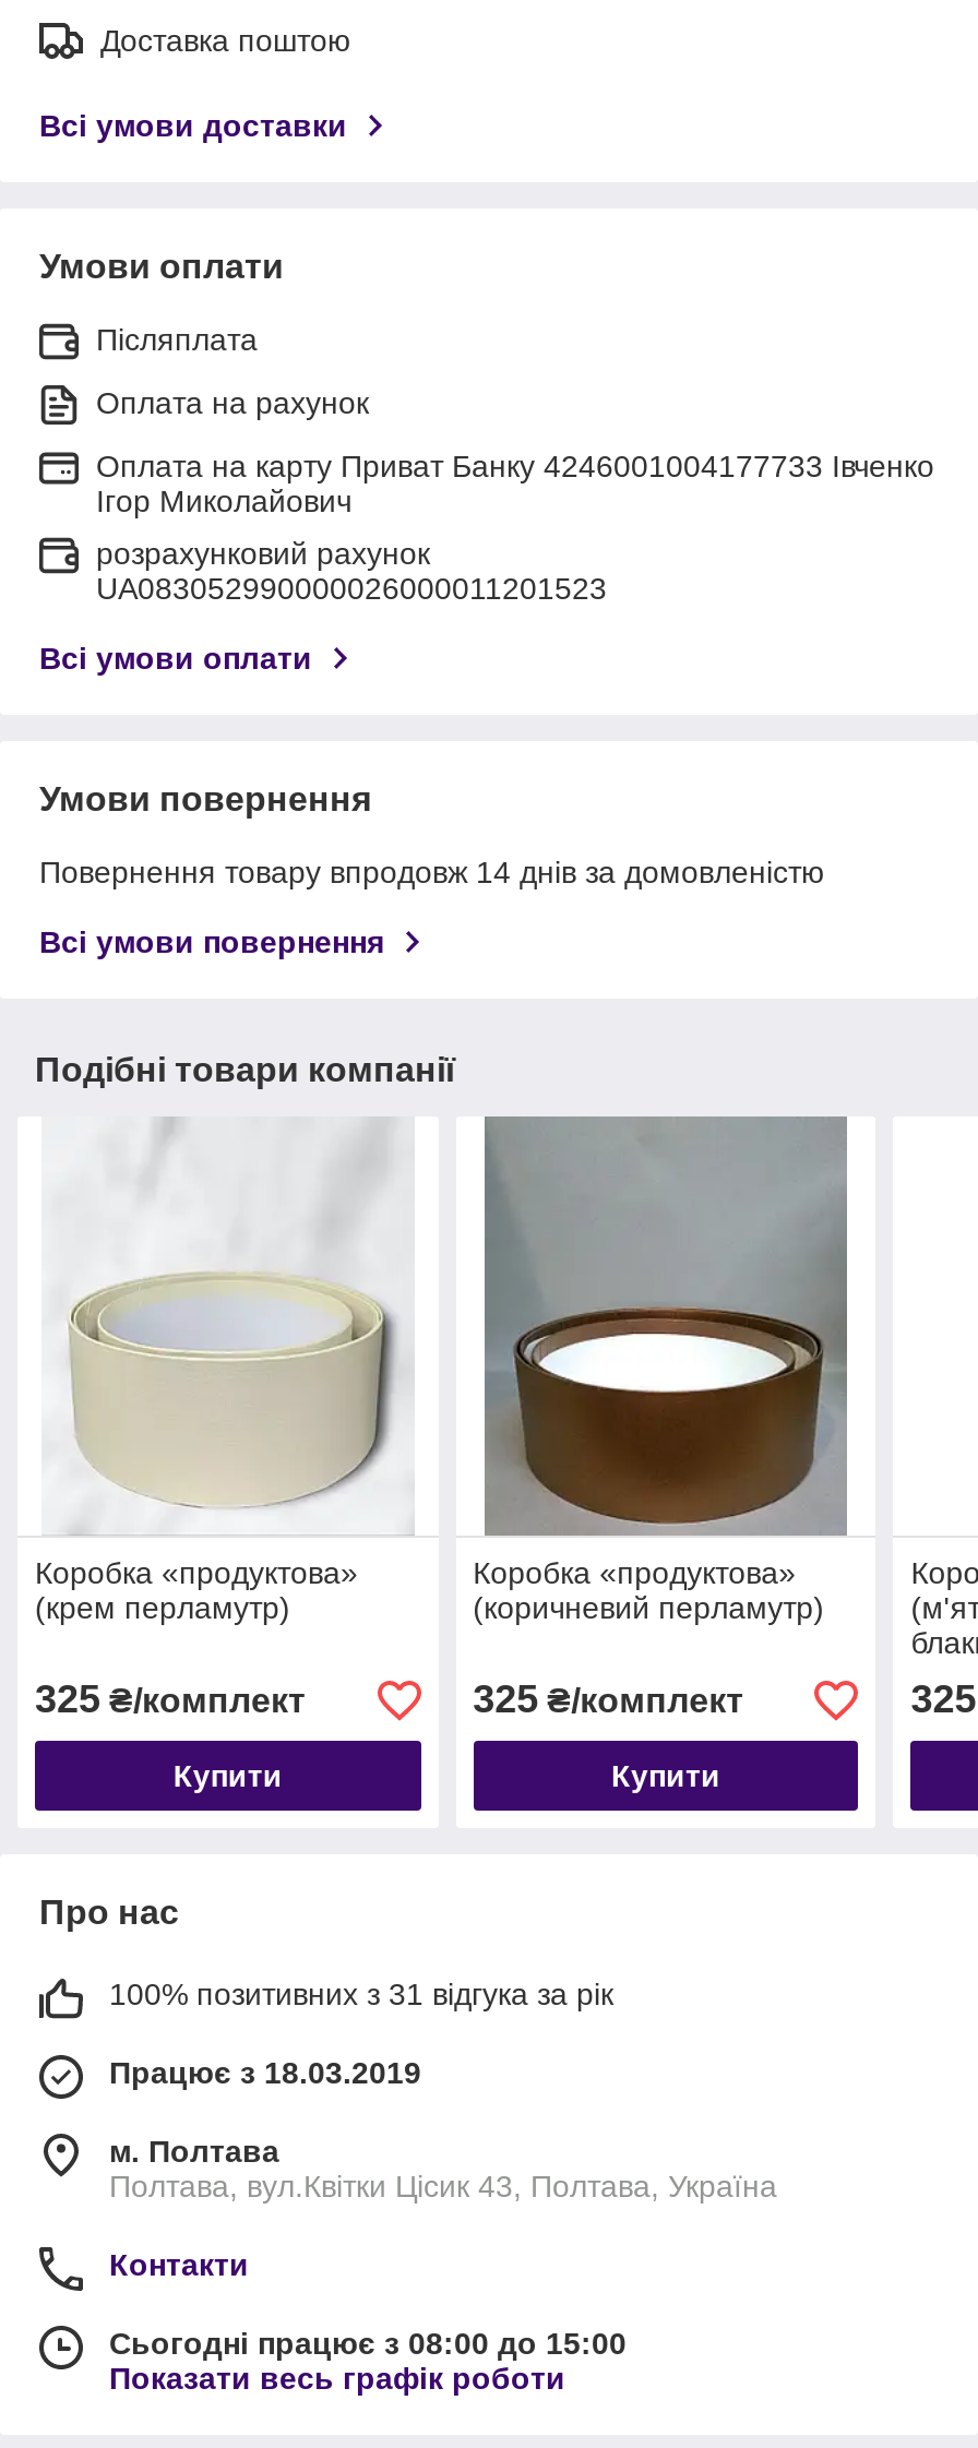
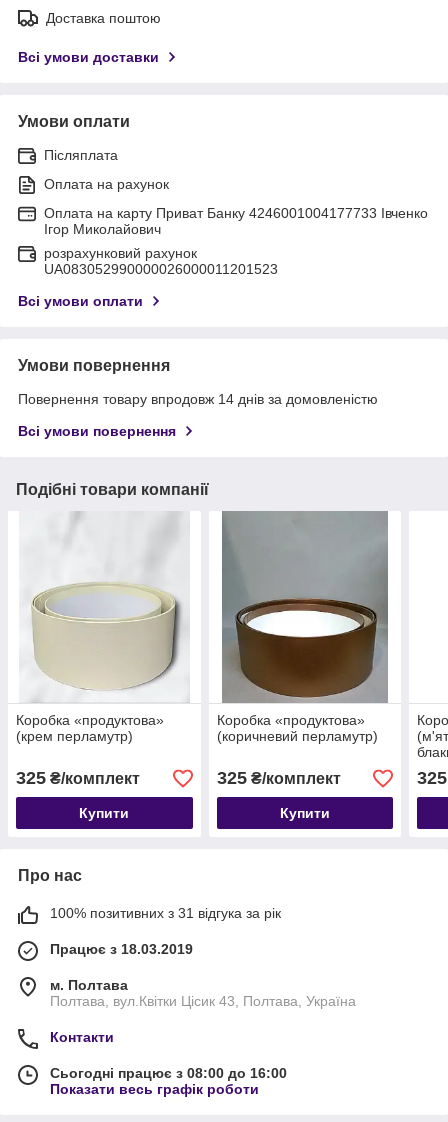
- Сьогодні працює з 08:00 до 15:00
+ Сьогодні працює з 08:00 до 16:00
